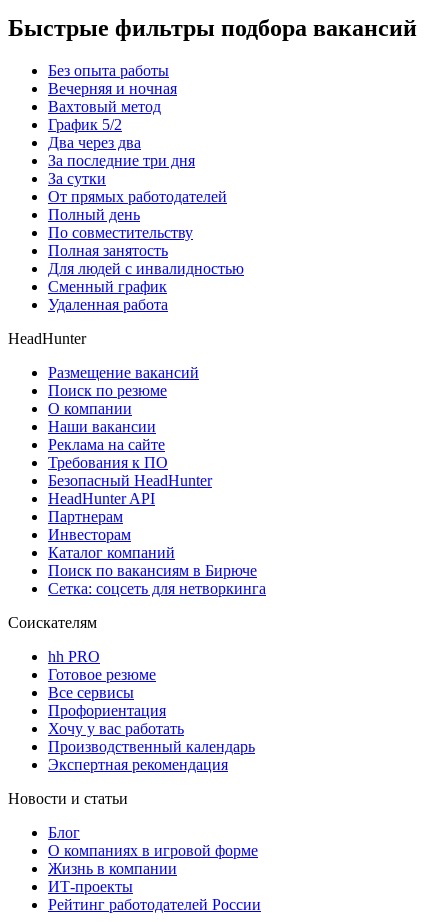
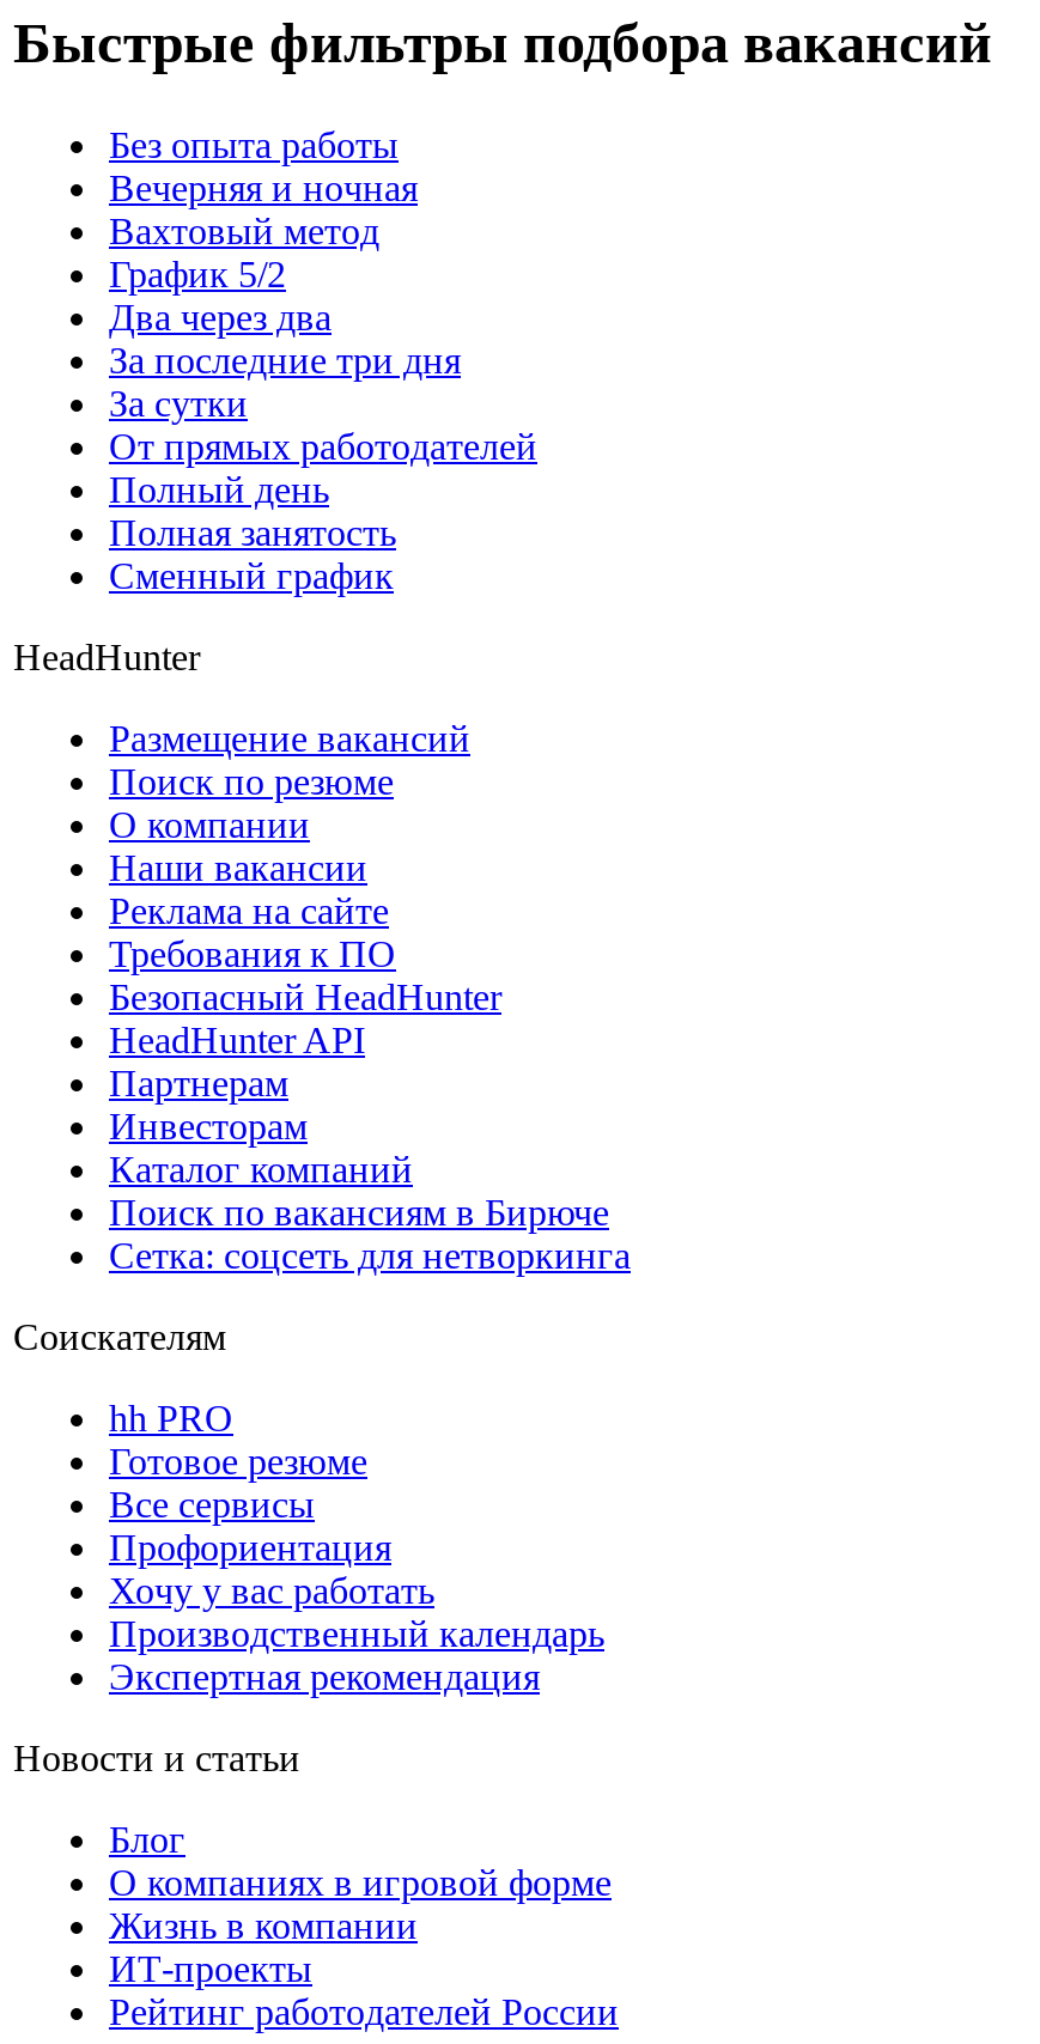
- По совместительству

- Для людей с инвалидностью

- Удаленная работа
